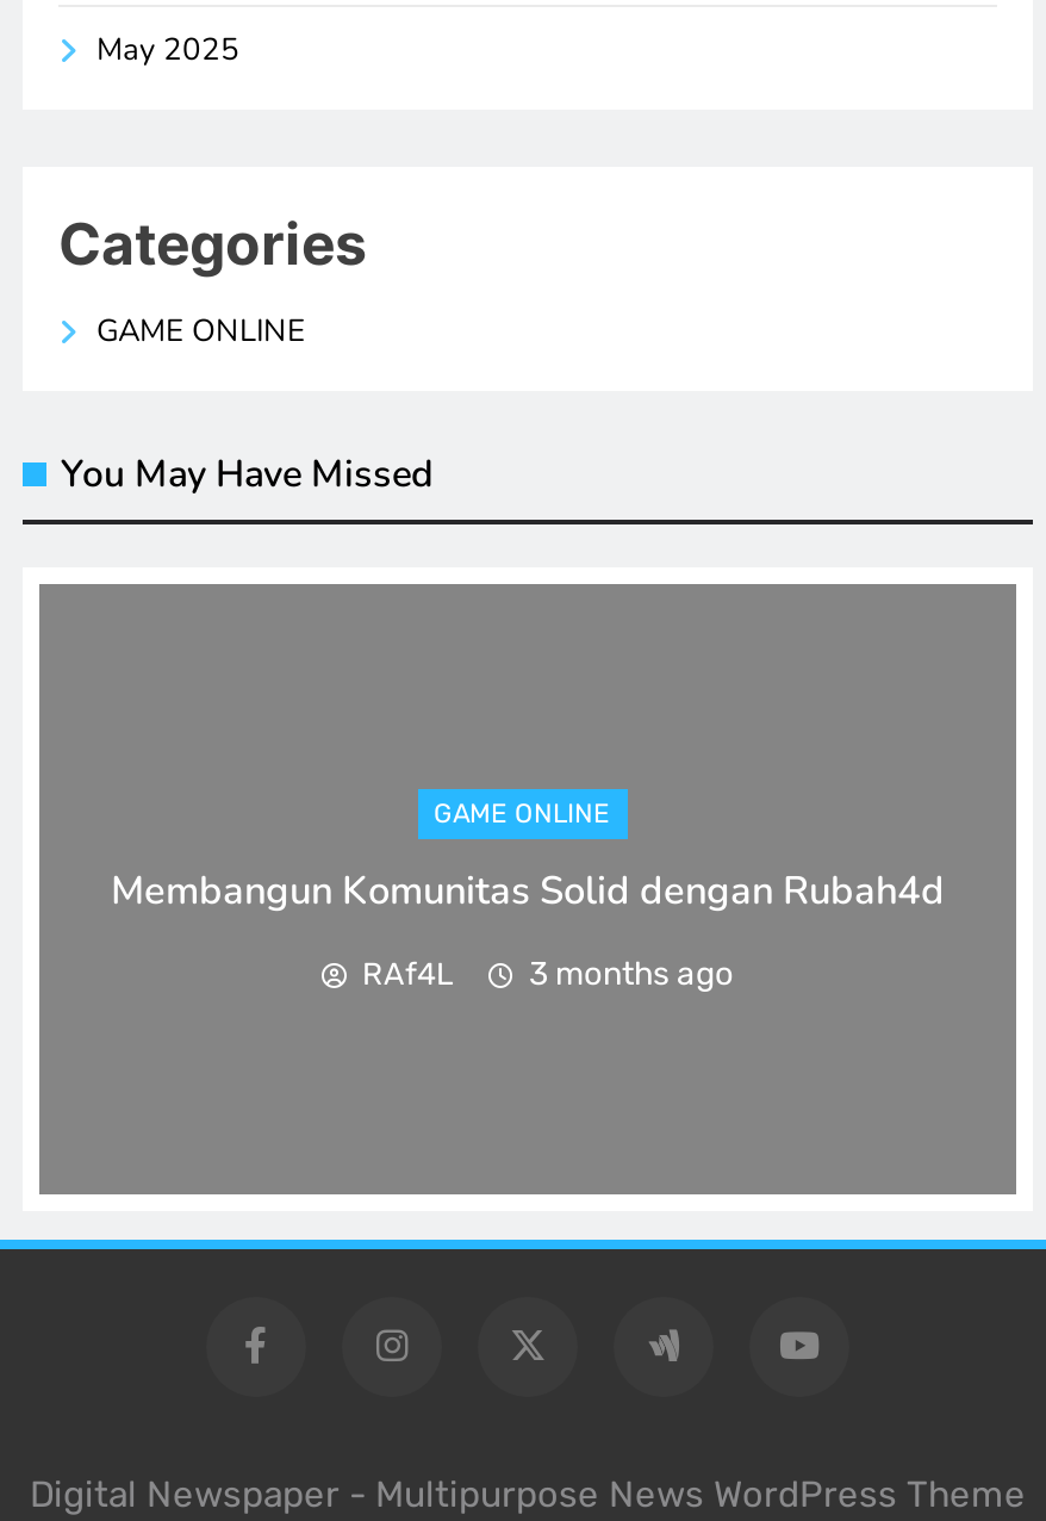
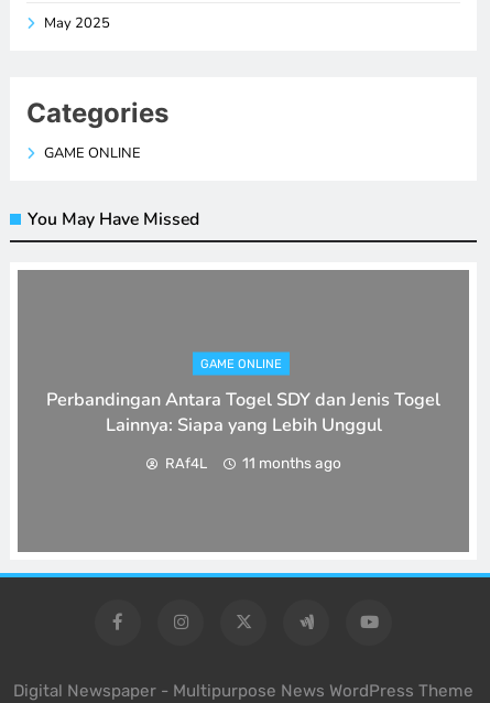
- Membangun Komunitas Solid dengan Rubah4d
+ Perbandingan Antara Togel SDY dan Jenis Togel
+ Lainnya: Siapa yang Lebih Unggul

- 3 months ago
+ 11 months ago
